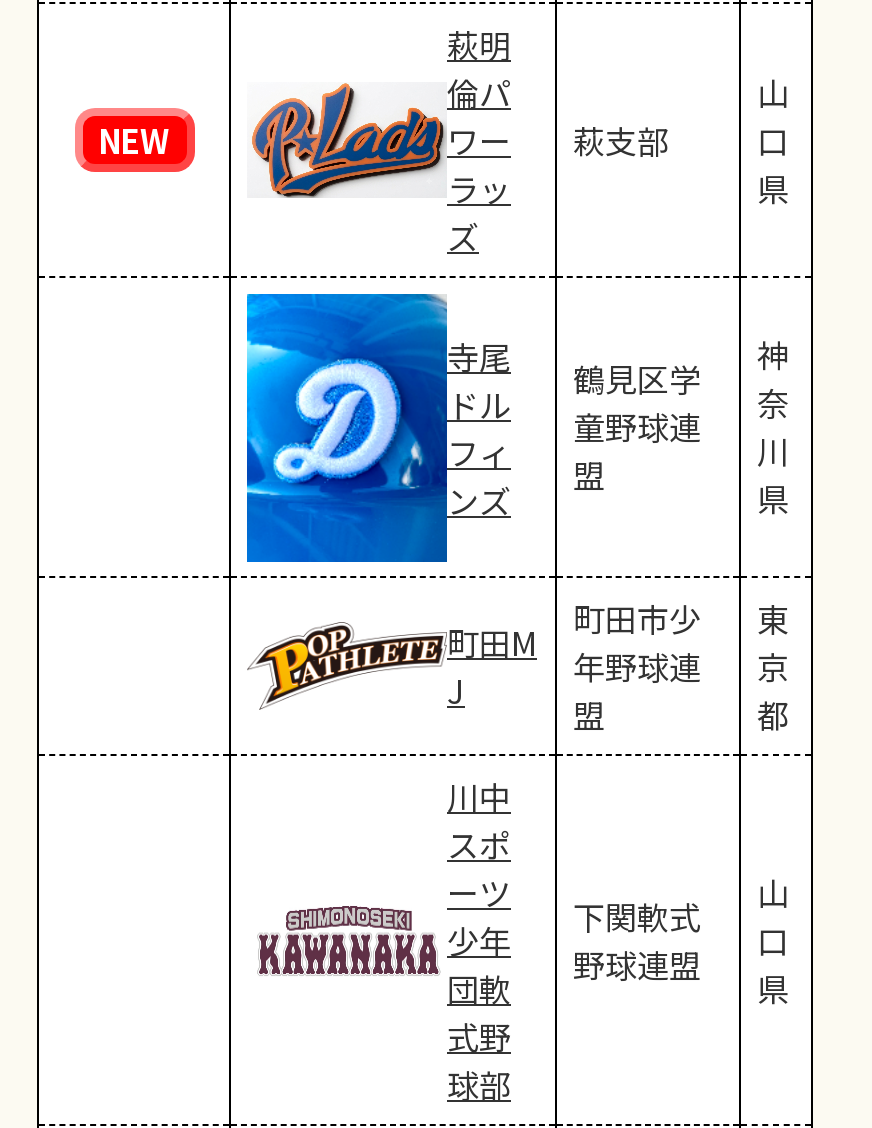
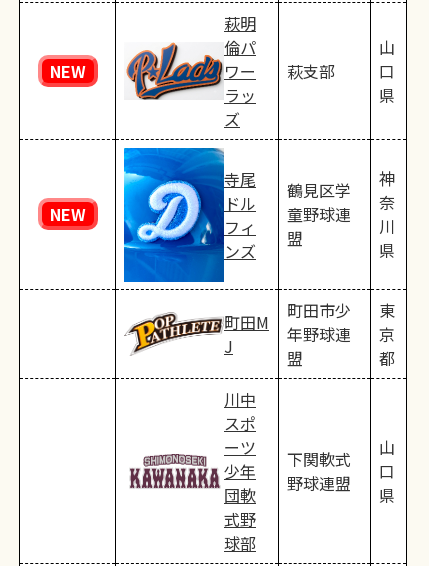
+ NEW
